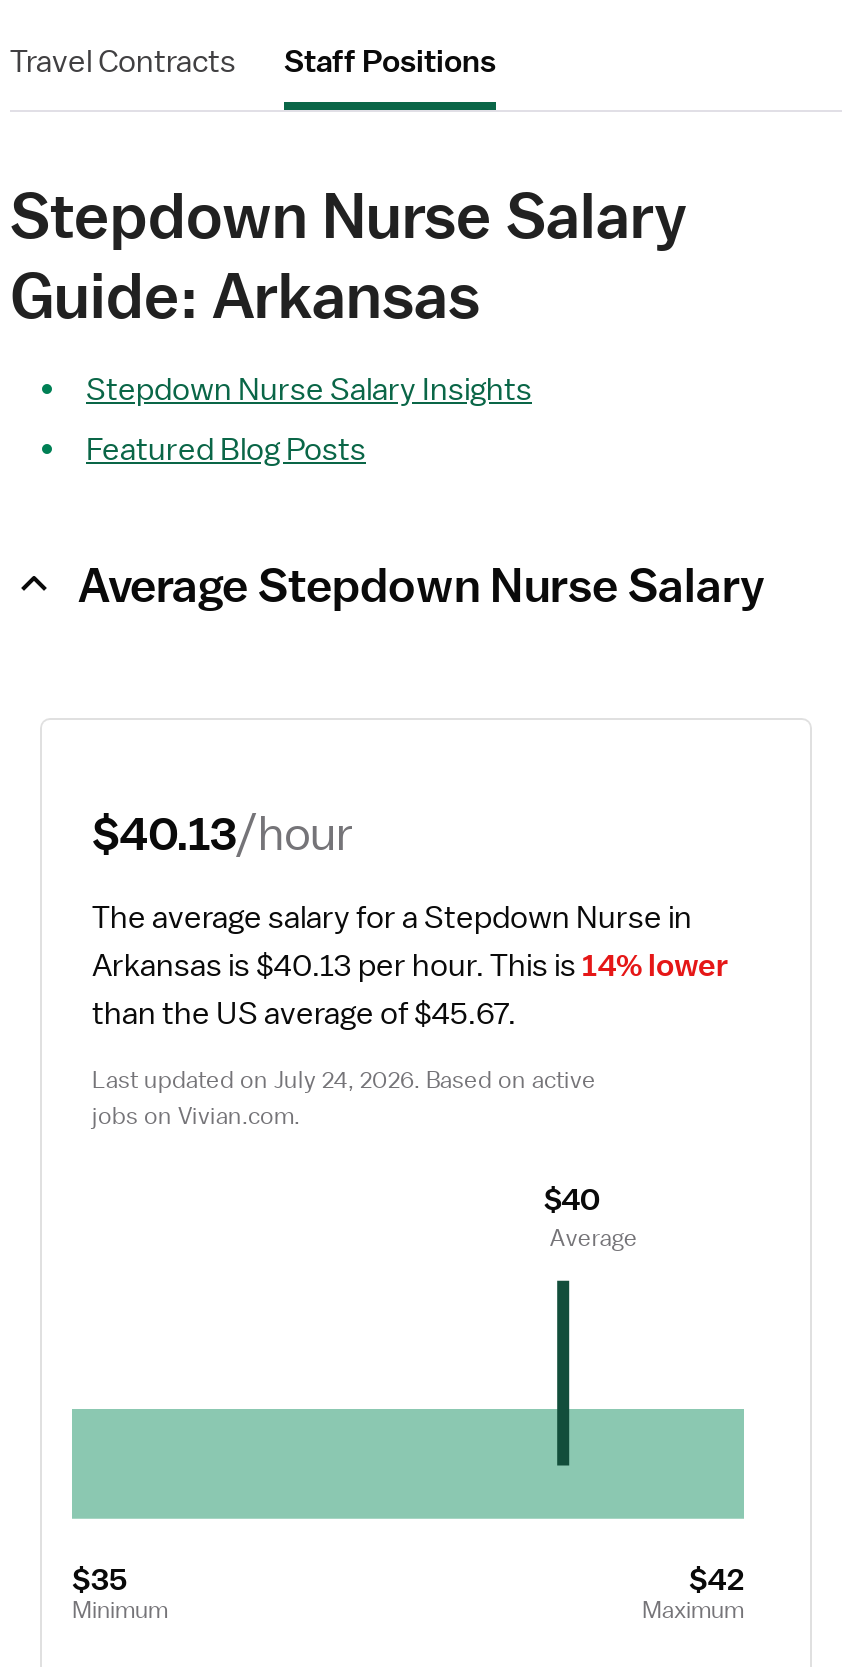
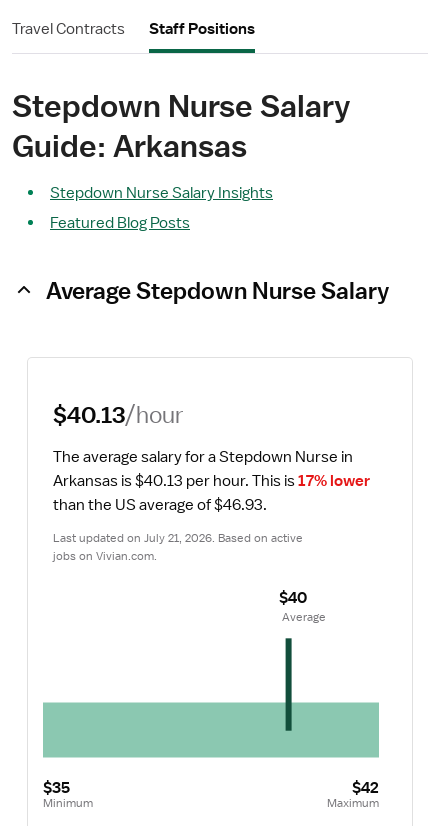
- Arkansas is $40.13 per hour. This is 14% lower
+ Arkansas is $40.13 per hour. This is 17% lower

- than the US average of $45.67.
+ than the US average of $46.93.

- Last updated on July 24, 2026. Based on active
+ Last updated on July 21, 2026. Based on active
